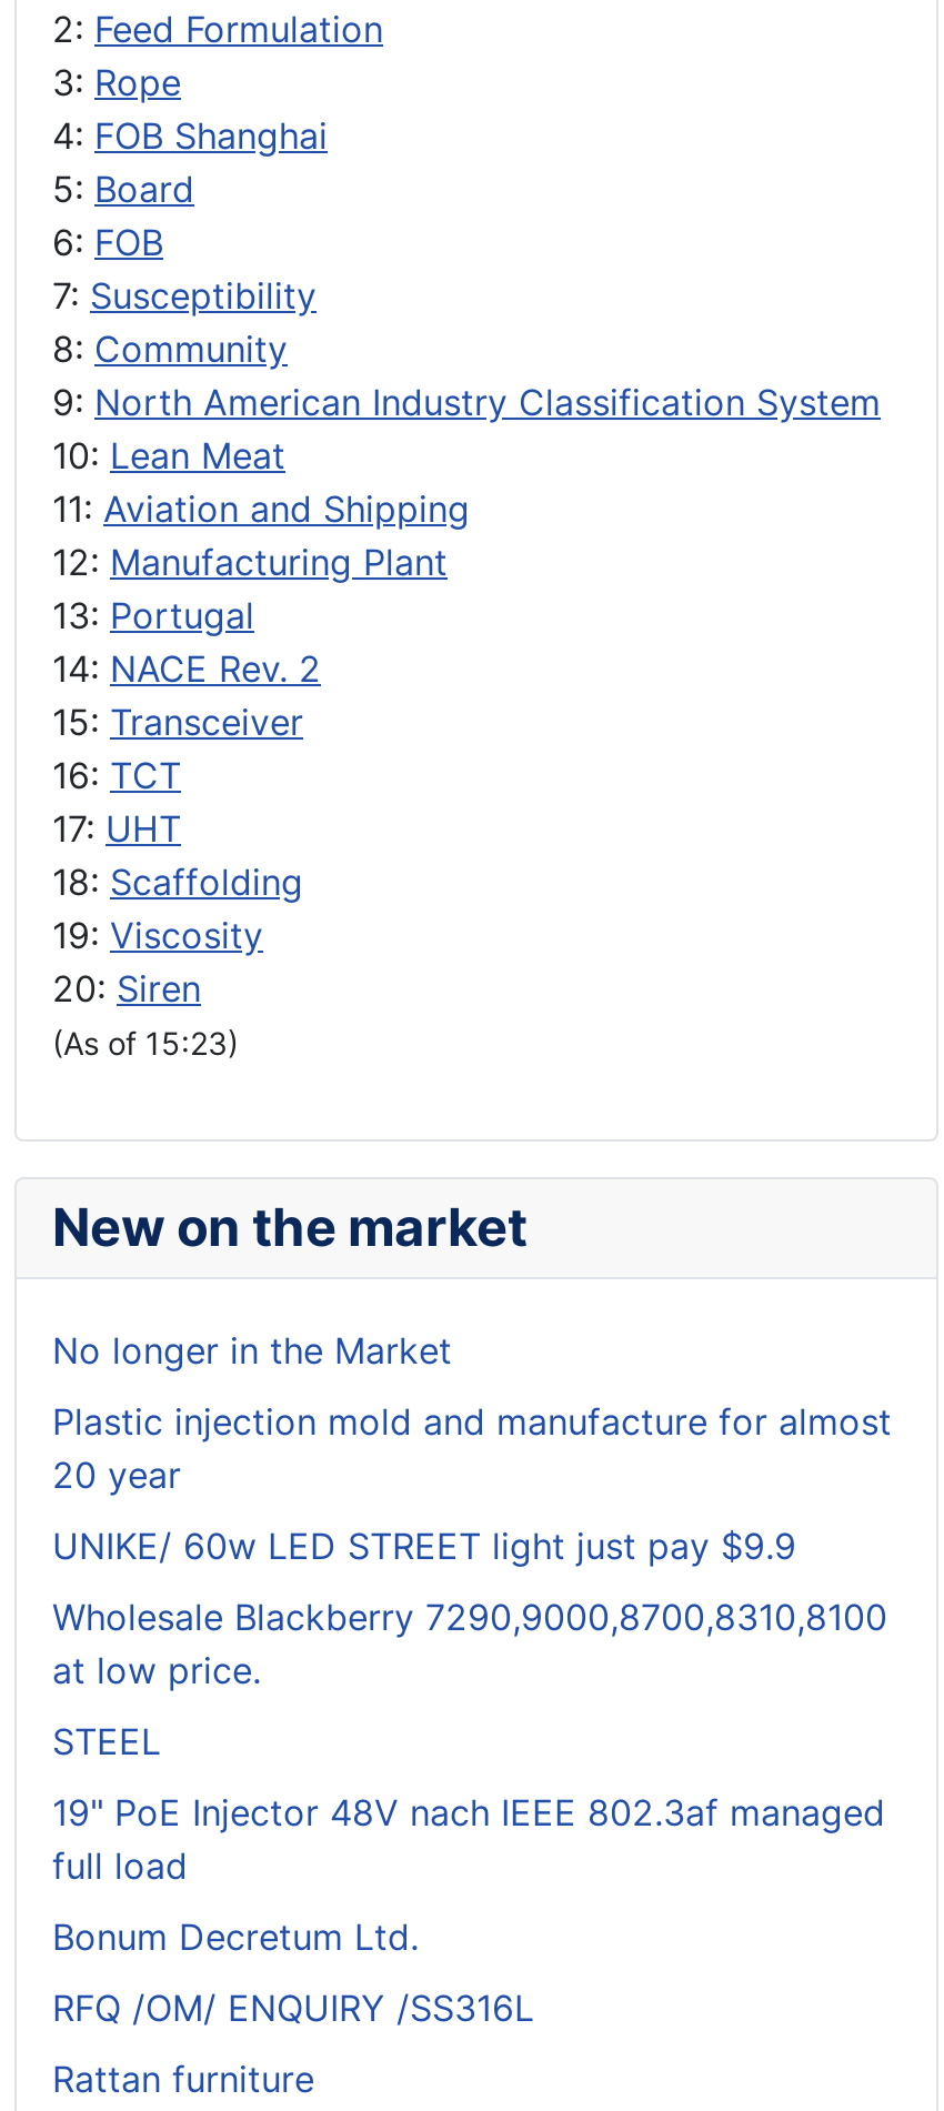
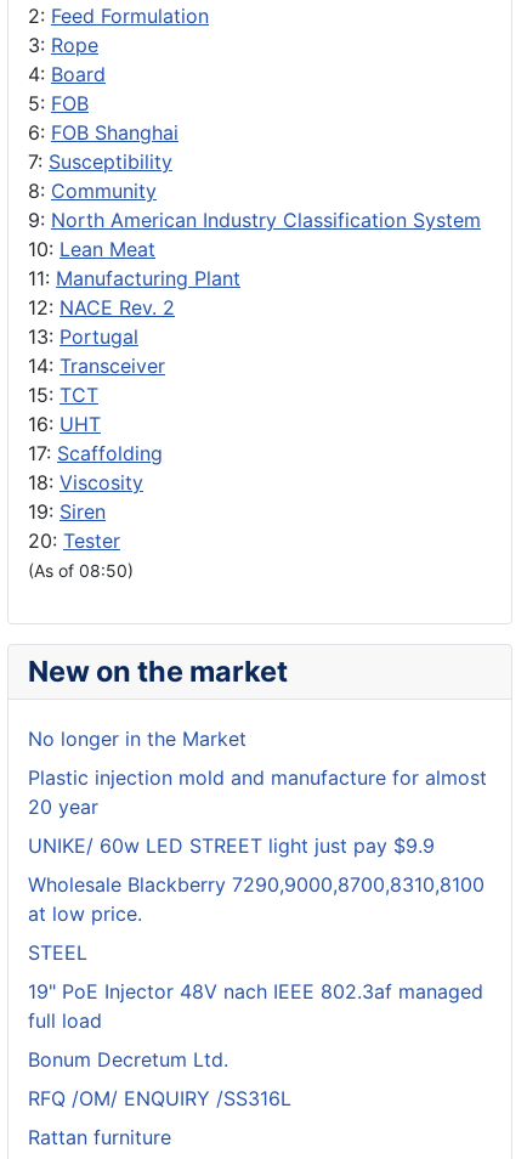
- 4: FOB Shanghai
- 5: Board
- 6: FOB
+ 4: Board
+ 5: FOB
+ 6: FOB Shanghai

- 11: Aviation and Shipping
- 12: Manufacturing Plant
+ 11: Manufacturing Plant
+ 12: NACE Rev. 2

- 14: NACE Rev. 2
- 15: Transceiver
- 16: TCT
- 17: UHT
- 18: Scaffolding
- 19: Viscosity
- 20: Siren
- (As of 15:23)
+ 14: Transceiver
+ 15: TCT
+ 16: UHT
+ 17: Scaffolding
+ 18: Viscosity
+ 19: Siren
+ 20: Tester
+ (As of 08:50)
